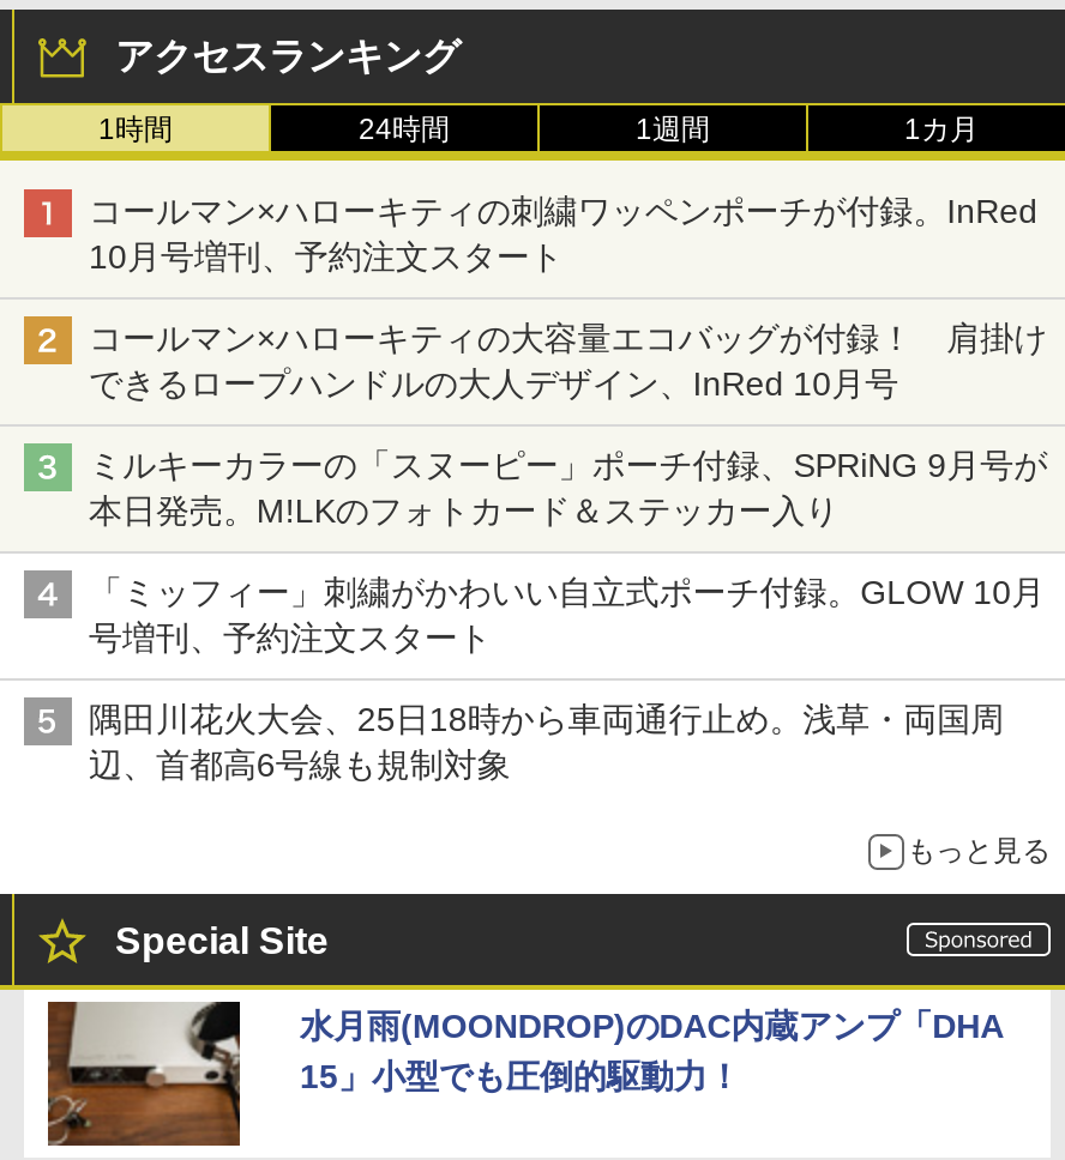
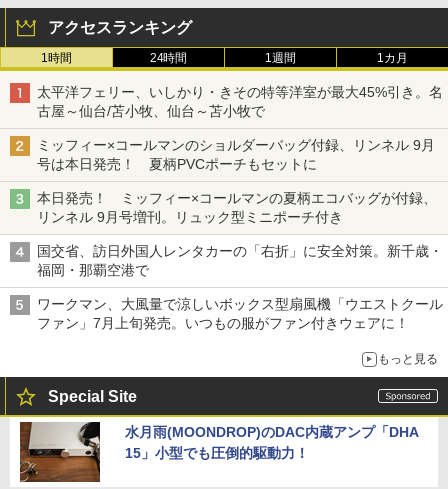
- コールマン×ハローキティの刺繍ワッペンポーチが付録。InRed
- 10月号増刊、予約注文スタート
+ 太平洋フェリー、いしかり・きその特等洋室が最大45%引き。名
+ 古屋～仙台/苫小牧、仙台～苫小牧で

- コールマン×ハローキティの大容量エコバッグが付録！ 肩掛け
- できるロープハンドルの大人デザイン、InRed 10月号
+ ミッフィー×コールマンのショルダーバッグ付録、リンネル 9月
+ 号は本日発売！ 夏柄PVCポーチもセットに

- ミルキーカラーの「スヌーピー」ポーチ付録、SPRiNG 9月号が
- 本日発売。M!LKのフォトカード＆ステッカー入り
+ 本日発売！ ミッフィー×コールマンの夏柄エコバッグが付録、
+ リンネル 9月号増刊。リュック型ミニポーチ付き

- 「ミッフィー」刺繍がかわいい自立式ポーチ付録。GLOW 10月
- 号増刊、予約注文スタート
+ 国交省、訪日外国人レンタカーの「右折」に安全対策。新千歳・
+ 福岡・那覇空港で

- 隅田川花火大会、25日18時から車両通行止め。浅草・両国周
- 辺、首都高6号線も規制対象
+ ワークマン、大風量で涼しいボックス型扇風機「ウエストクール
+ ファン」7月上旬発売。いつもの服がファン付きウェアに！
